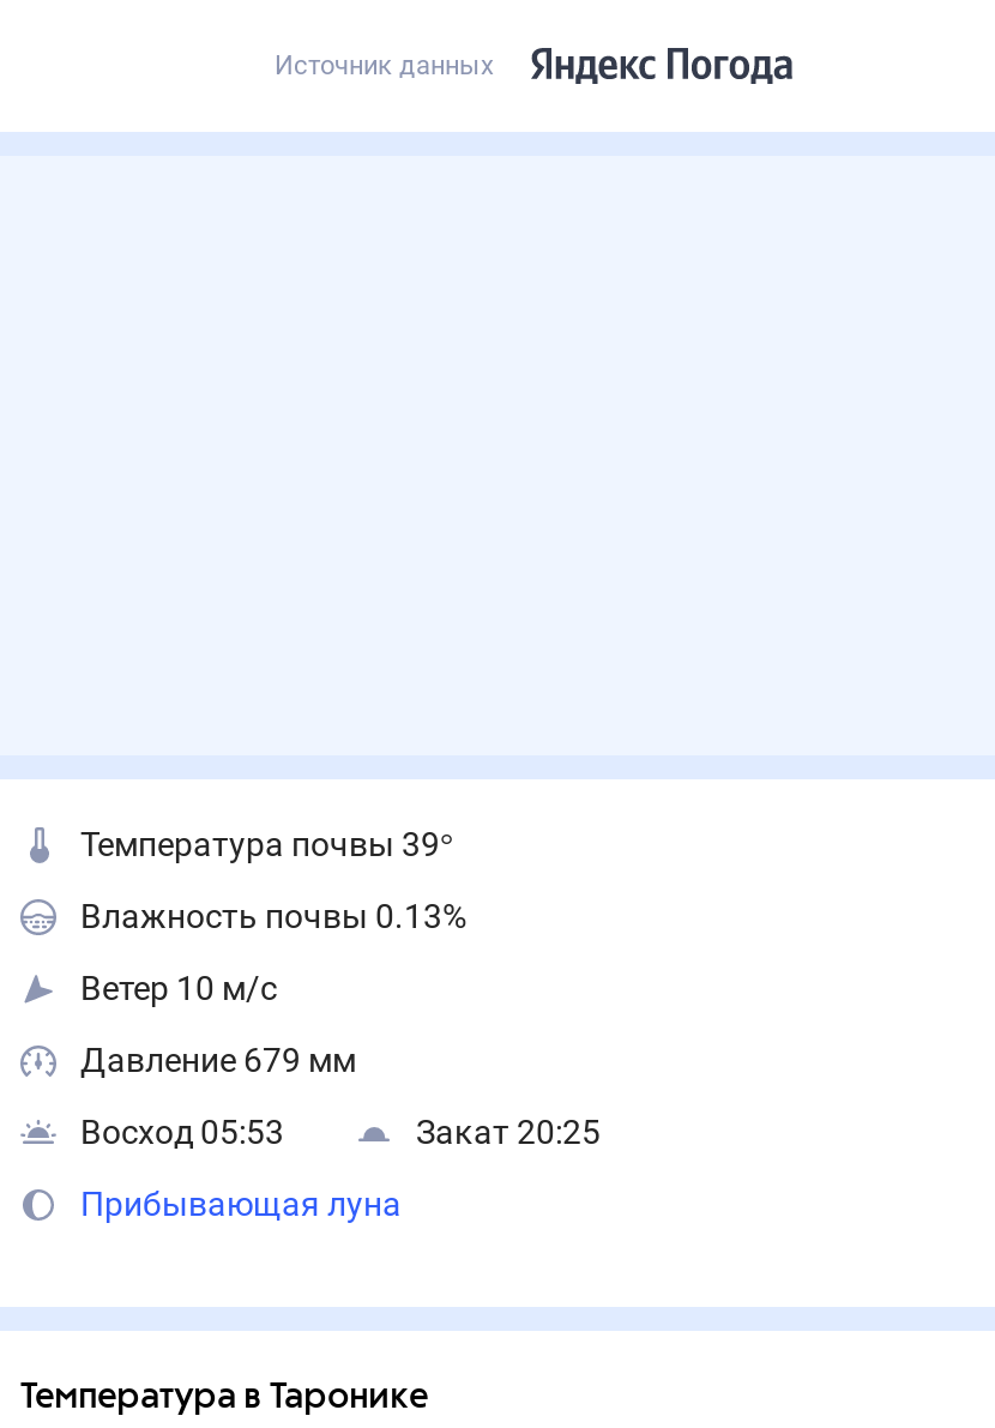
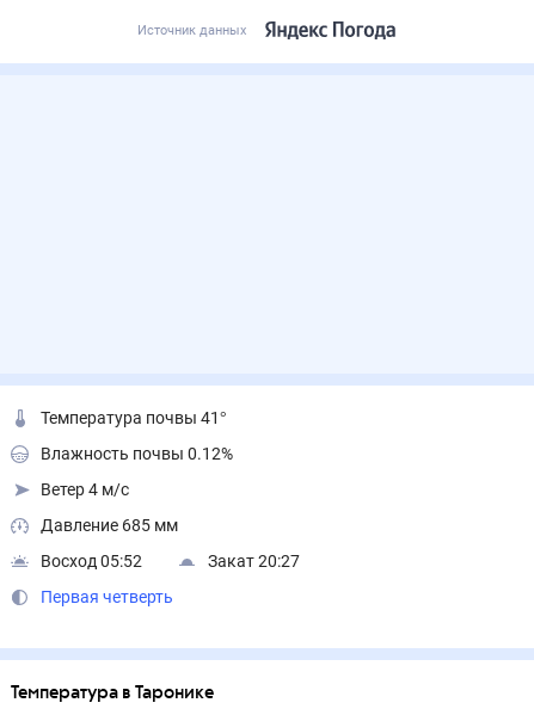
- Температура почвы 39°
+ Температура почвы 41°

- Влажность почвы 0.13%
+ Влажность почвы 0.12%

- Ветер 10 м/с
+ Ветер 4 м/с

- Давление 679 мм
+ Давление 685 мм

- Восход 05:53
- Закат 20:25
+ Восход 05:52
+ Закат 20:27

- Прибывающая луна
+ Первая четверть
